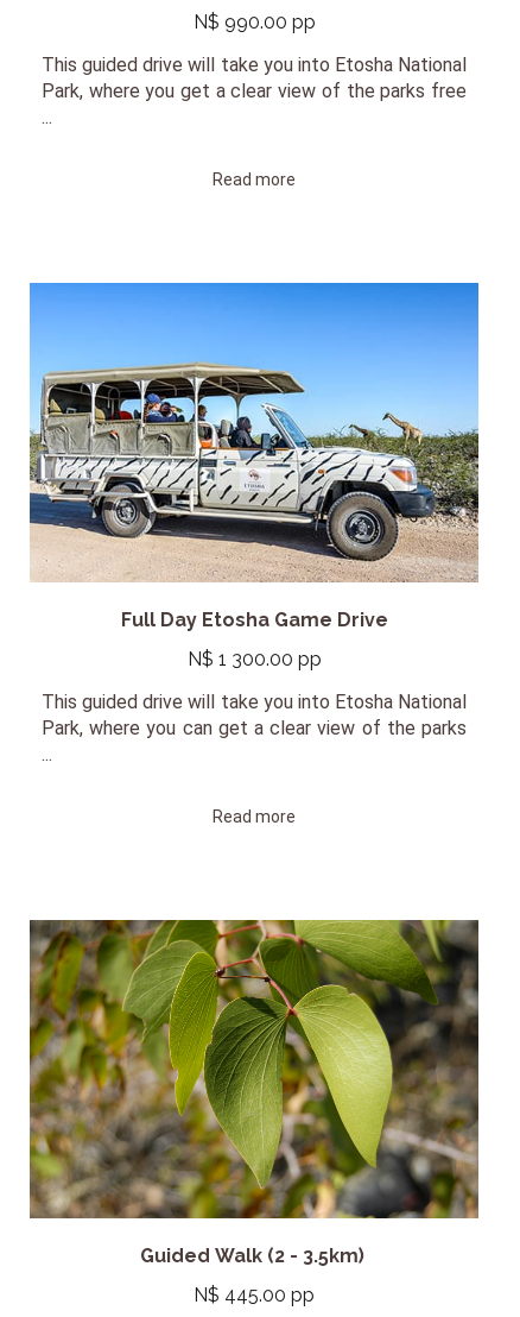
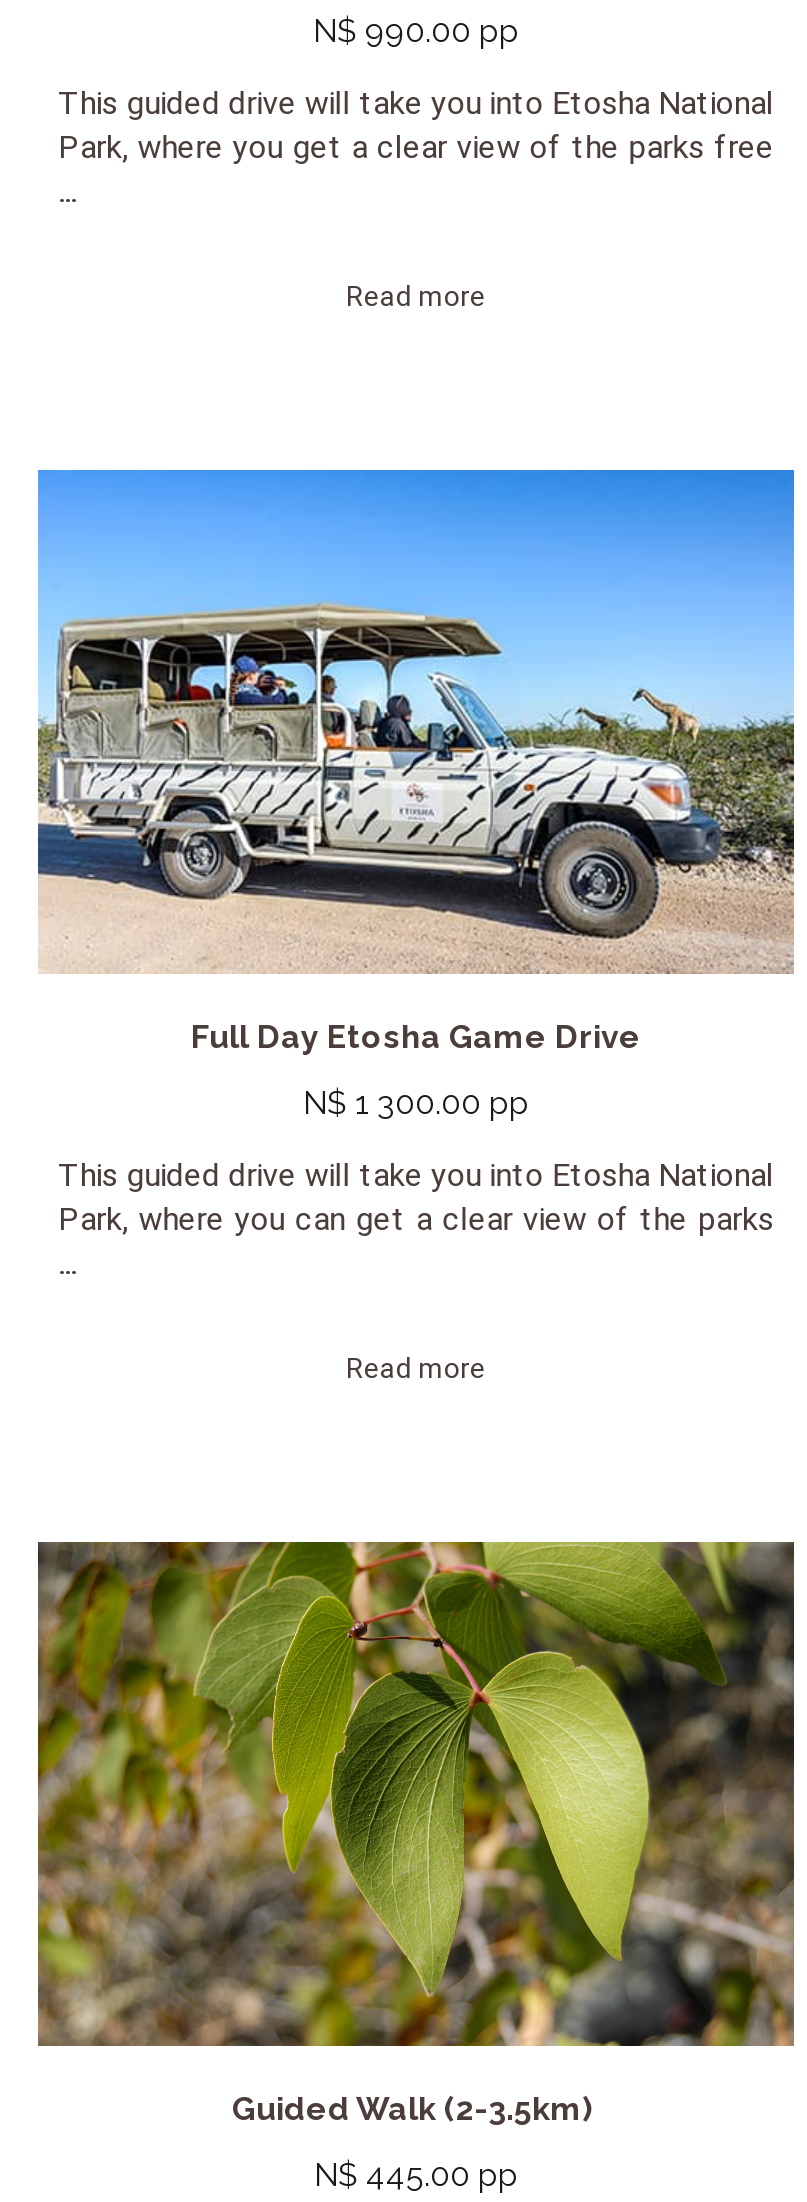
- Guided Walk (2 - 3.5km)
+ Guided Walk (2-3.5km)
